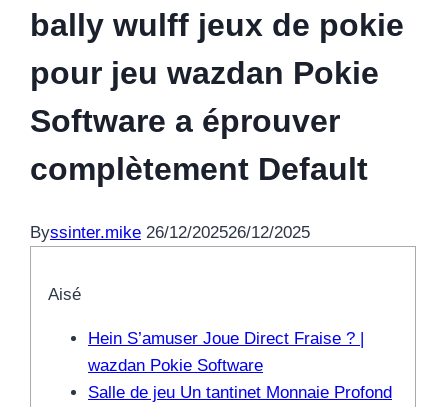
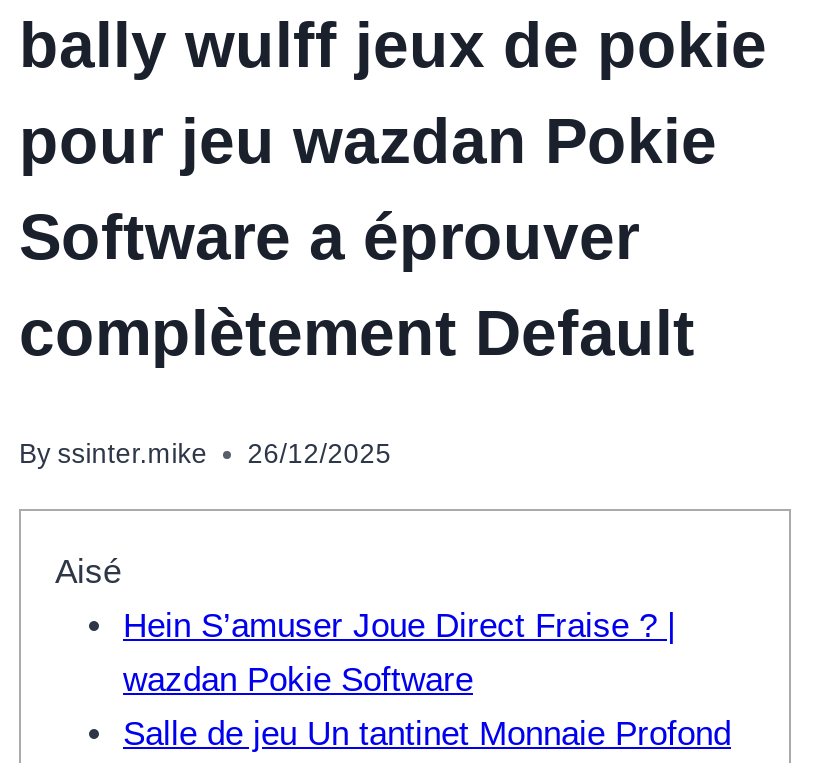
- Byssinter.mike 26/12/202526/12/2025
+ By ssinter.mike
+ 26/12/2025
